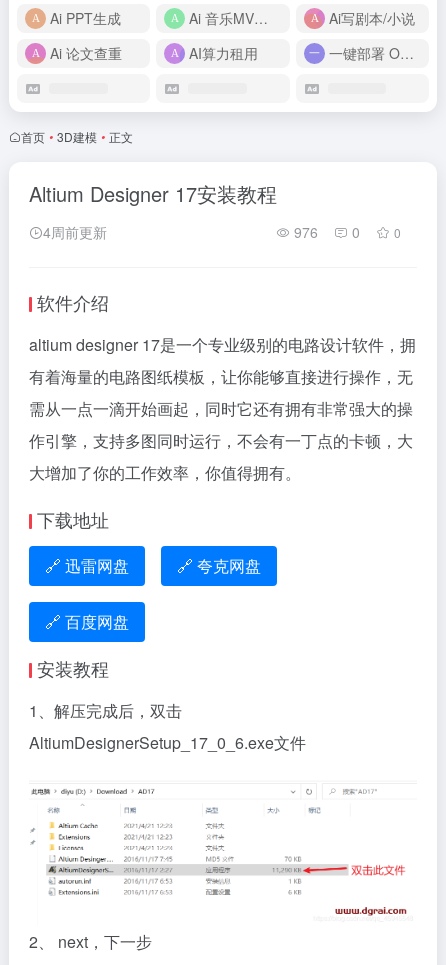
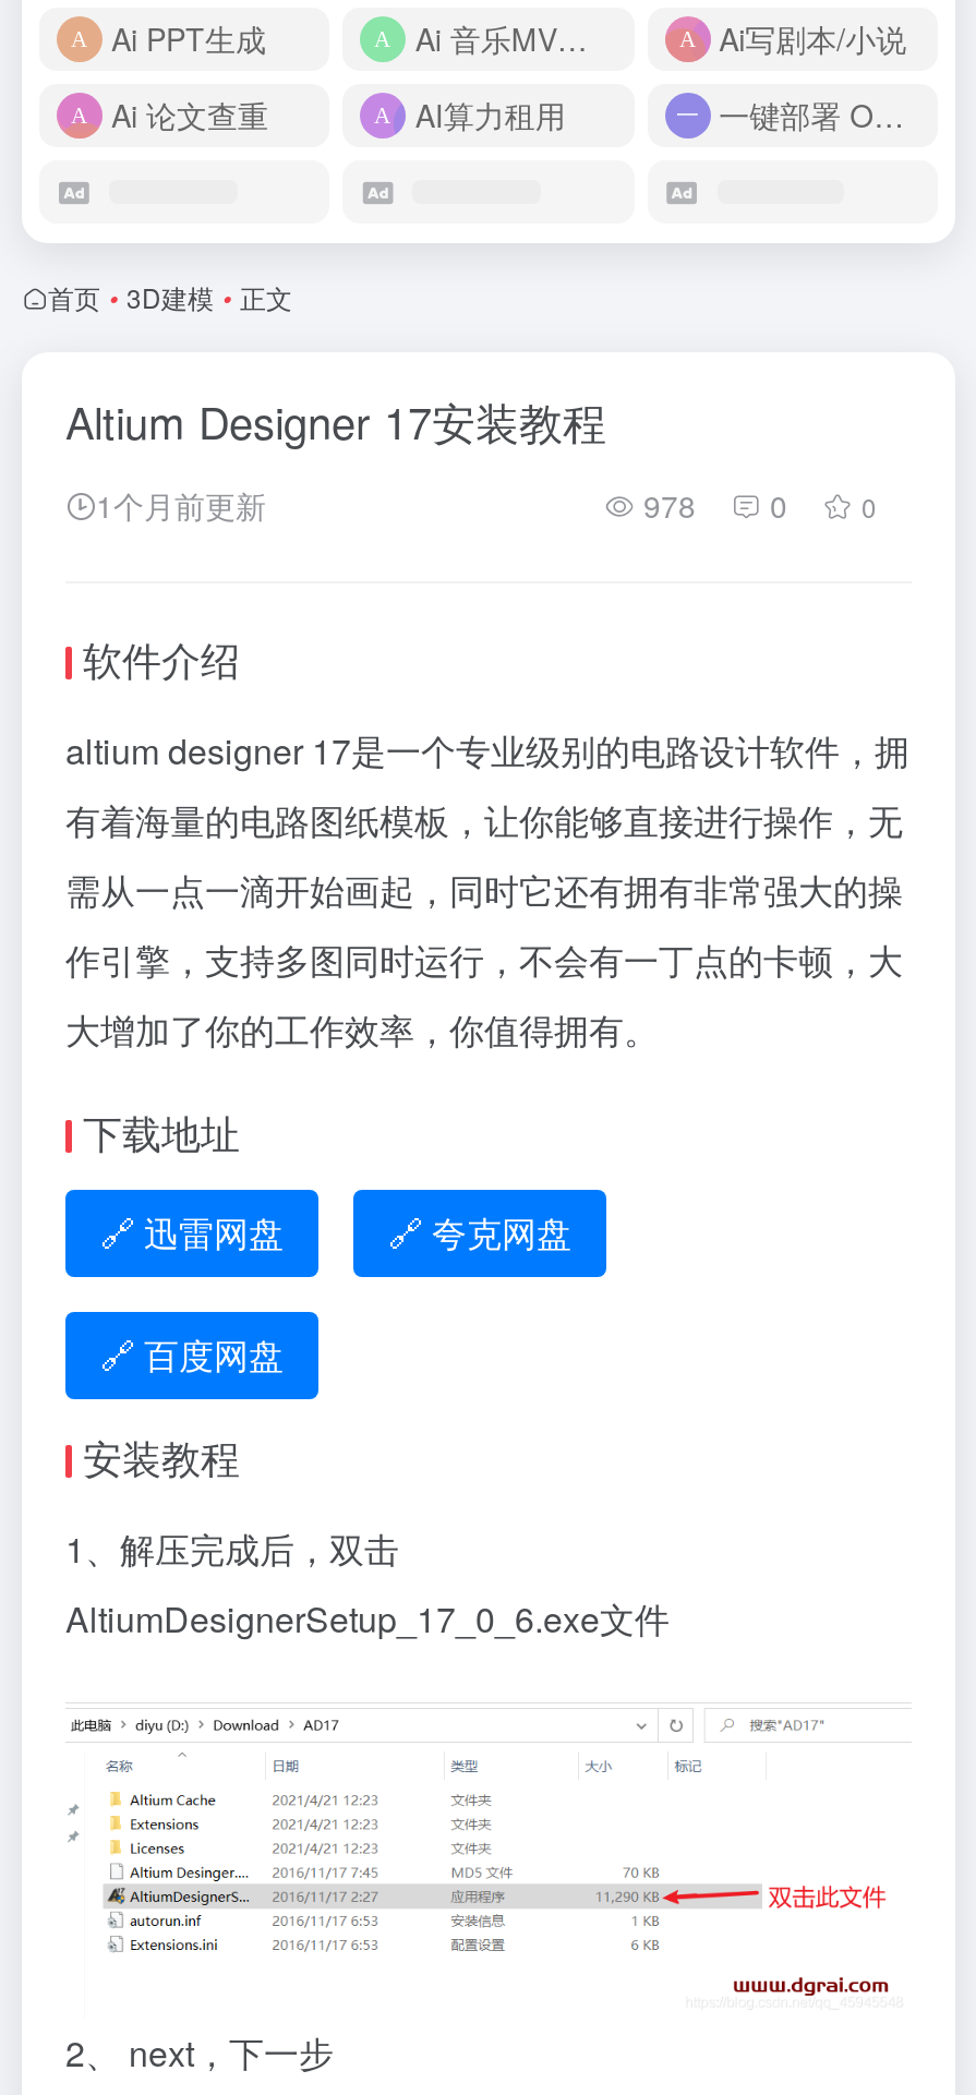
- 4周前更新
- 976
+ 1个月前更新
+ 978
